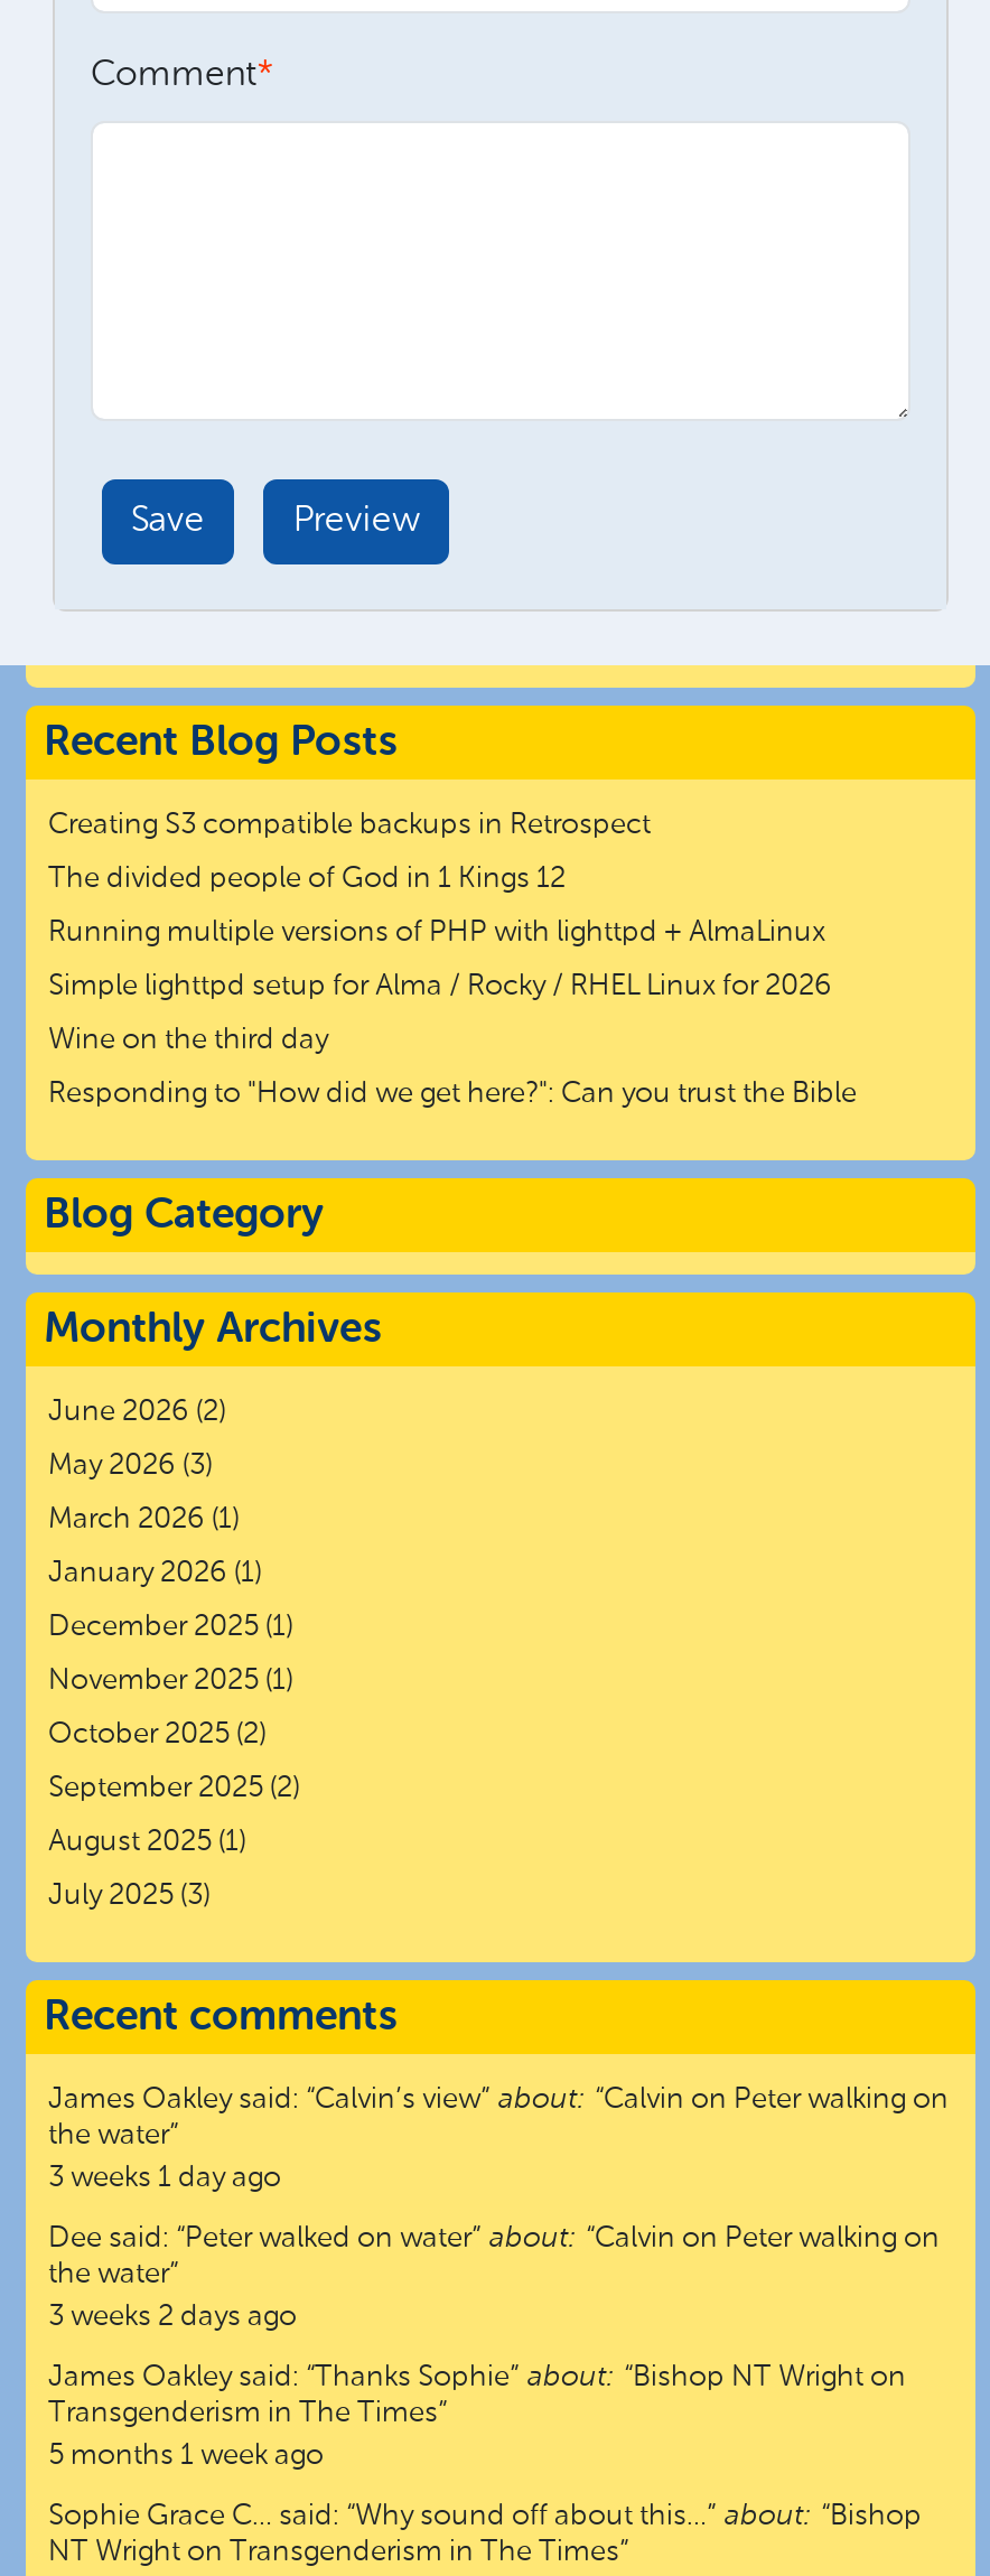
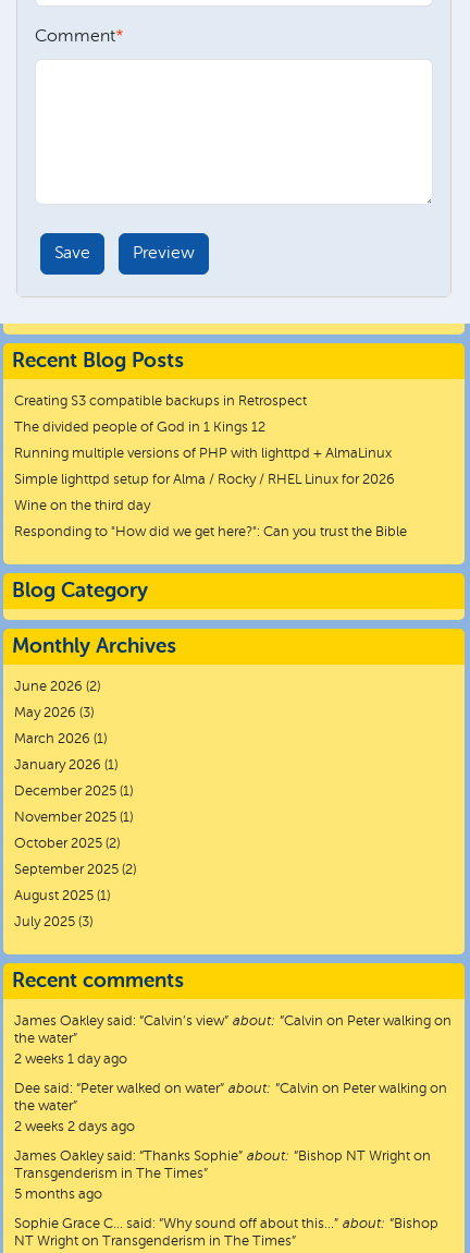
- 3 weeks 1 day ago
+ 2 weeks 1 day ago

- 3 weeks 2 days ago
+ 2 weeks 2 days ago

- 5 months 1 week ago
+ 5 months ago
